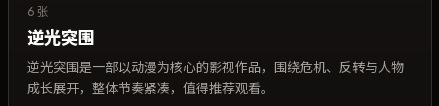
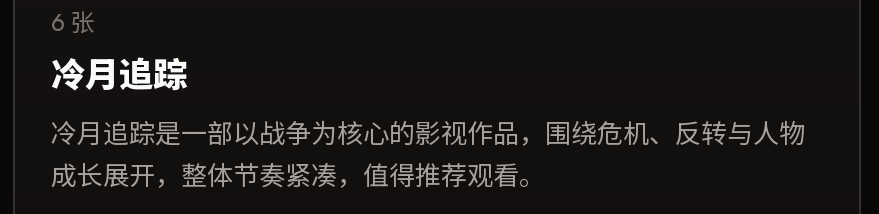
- 逆光突围
+ 冷月追踪

- 逆光突围是一部以动漫为核心的影视作品，围绕危机、反转与人物
+ 冷月追踪是一部以战争为核心的影视作品，围绕危机、反转与人物
